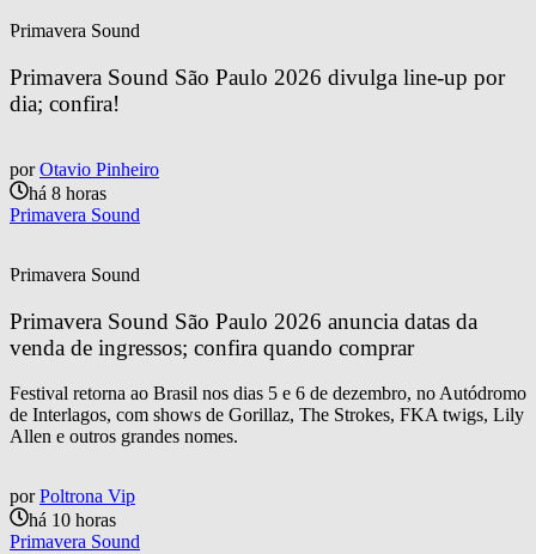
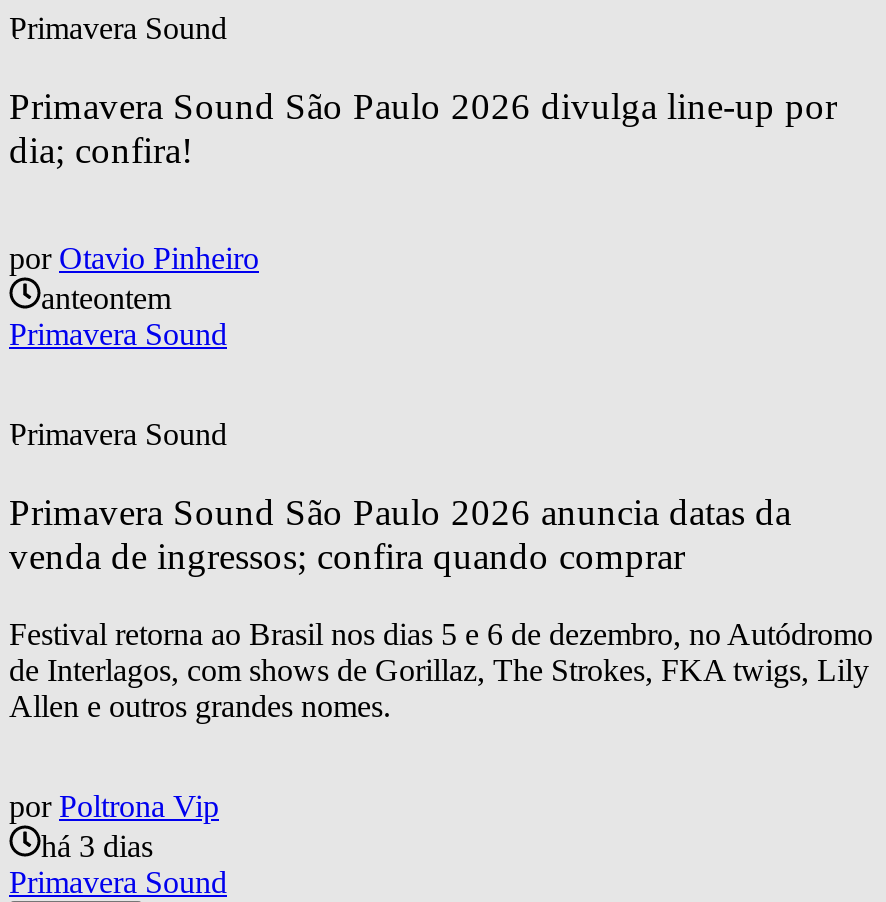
- há 8 horas
+ anteontem

- há 10 horas
+ há 3 dias
